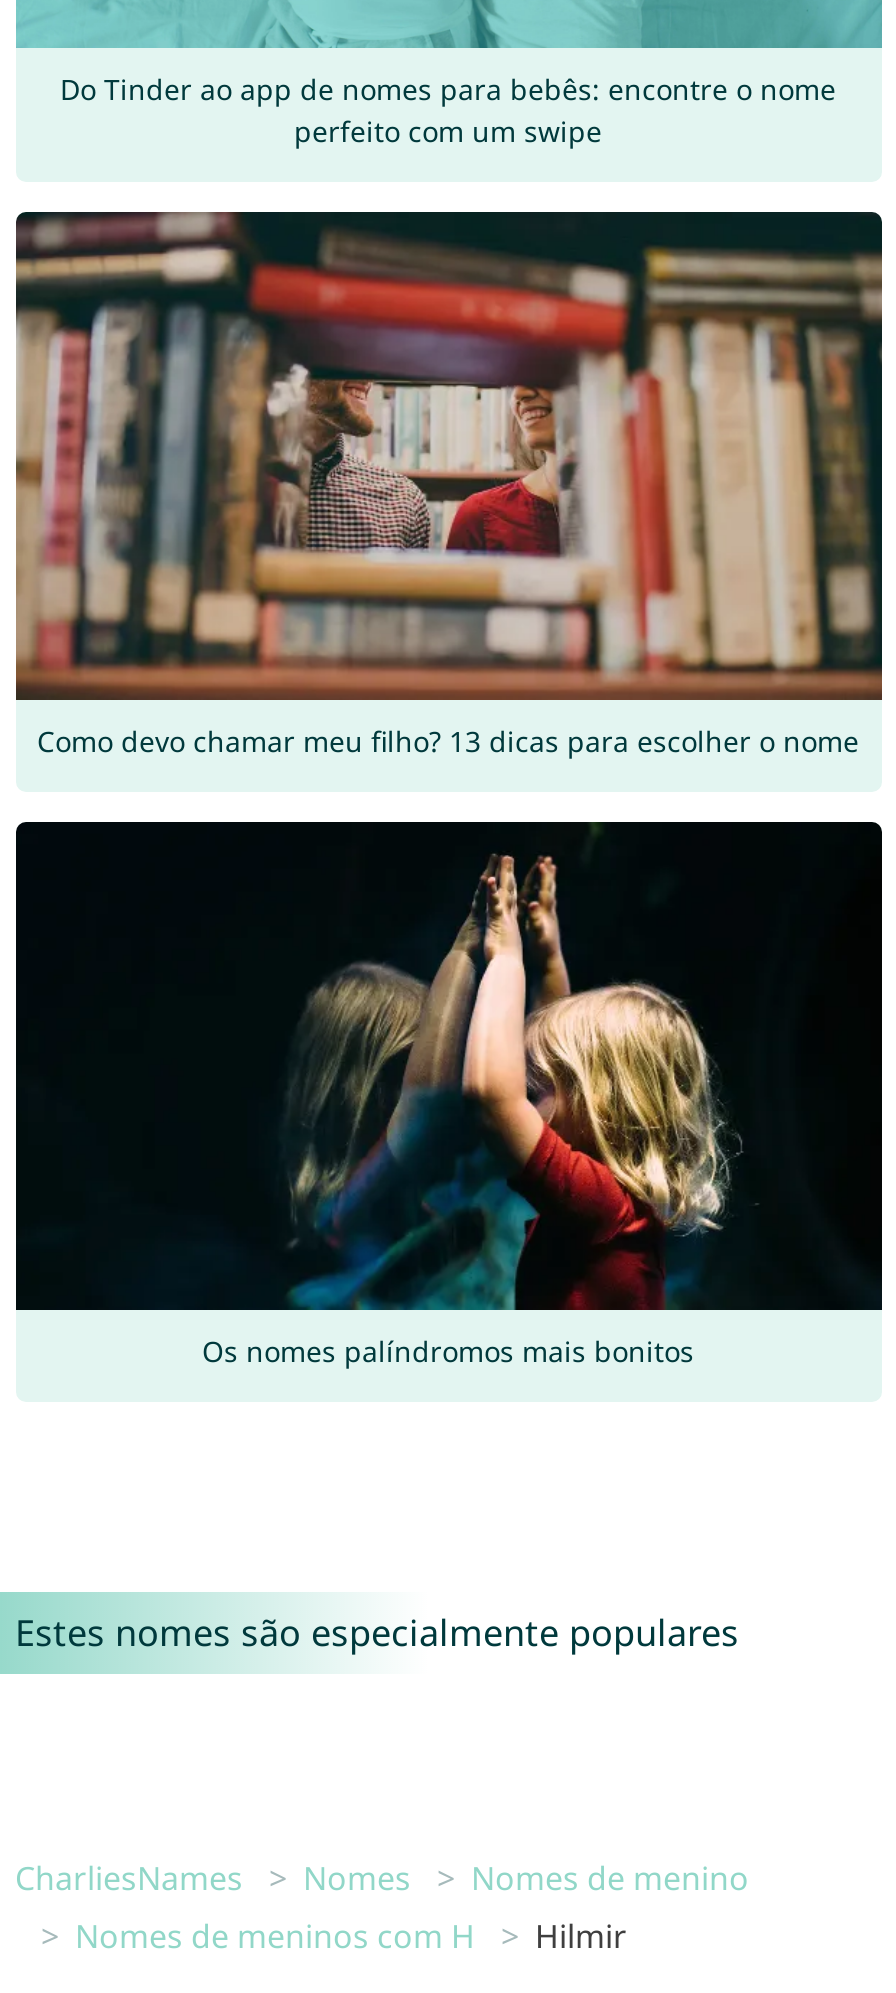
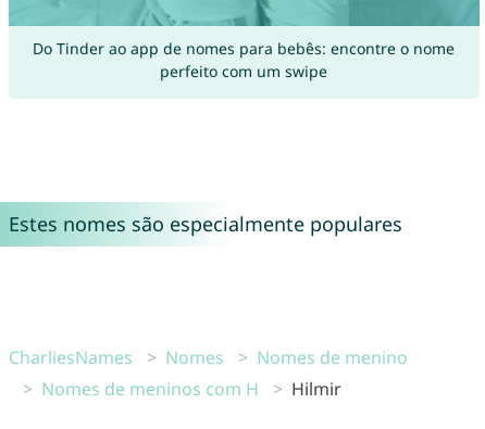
- [image]
- Como devo chamar meu filho? 13 dicas para escolher o nome

- [image]
- Os nomes palíndromos mais bonitos
